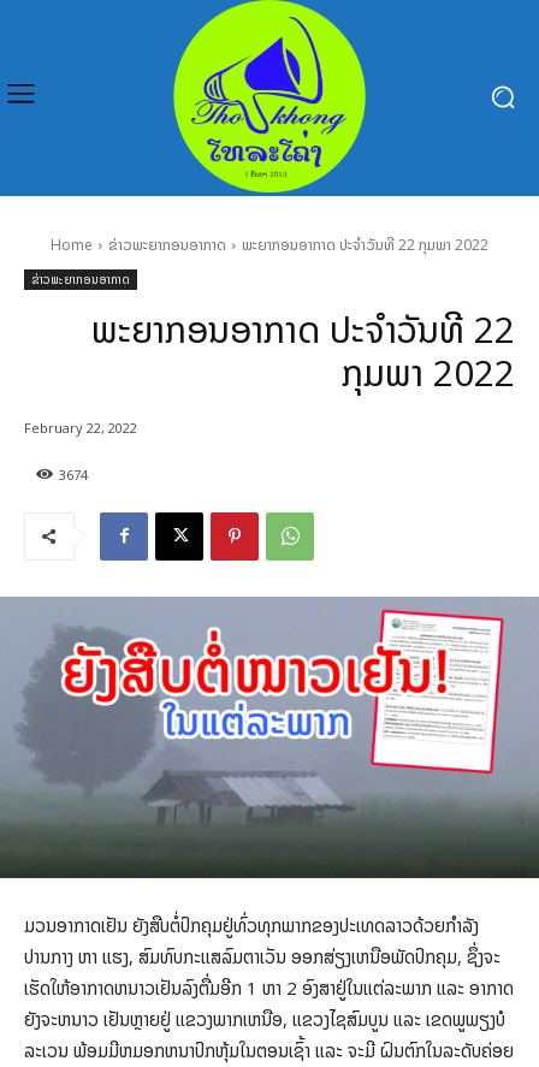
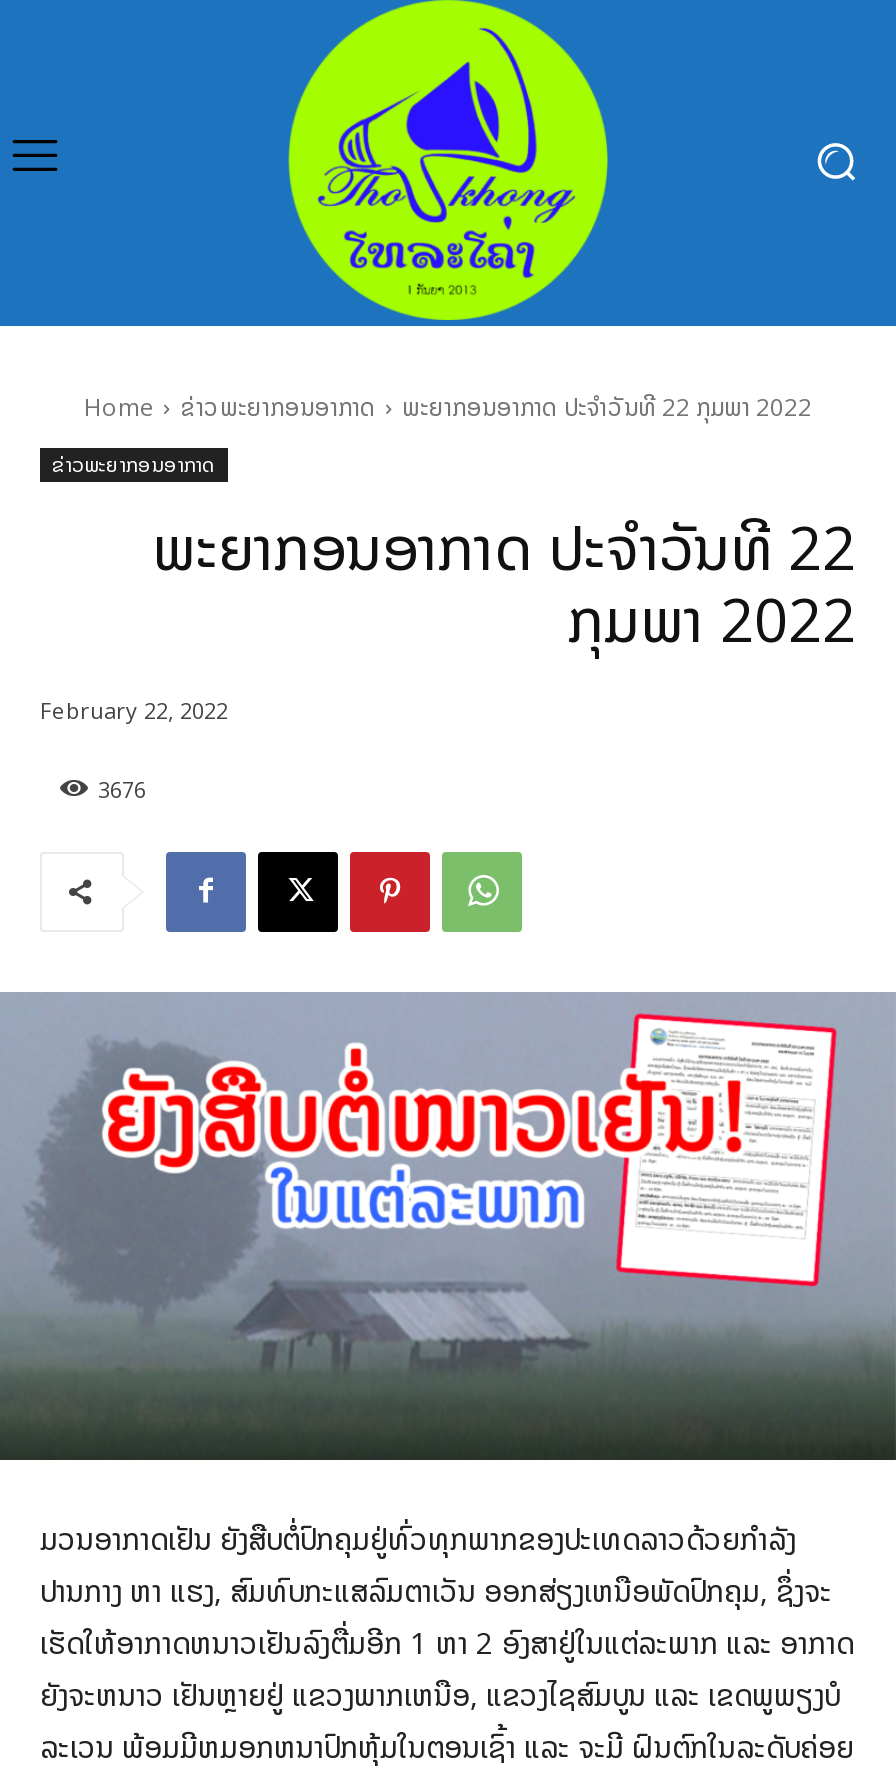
- 3674
+ 3676
